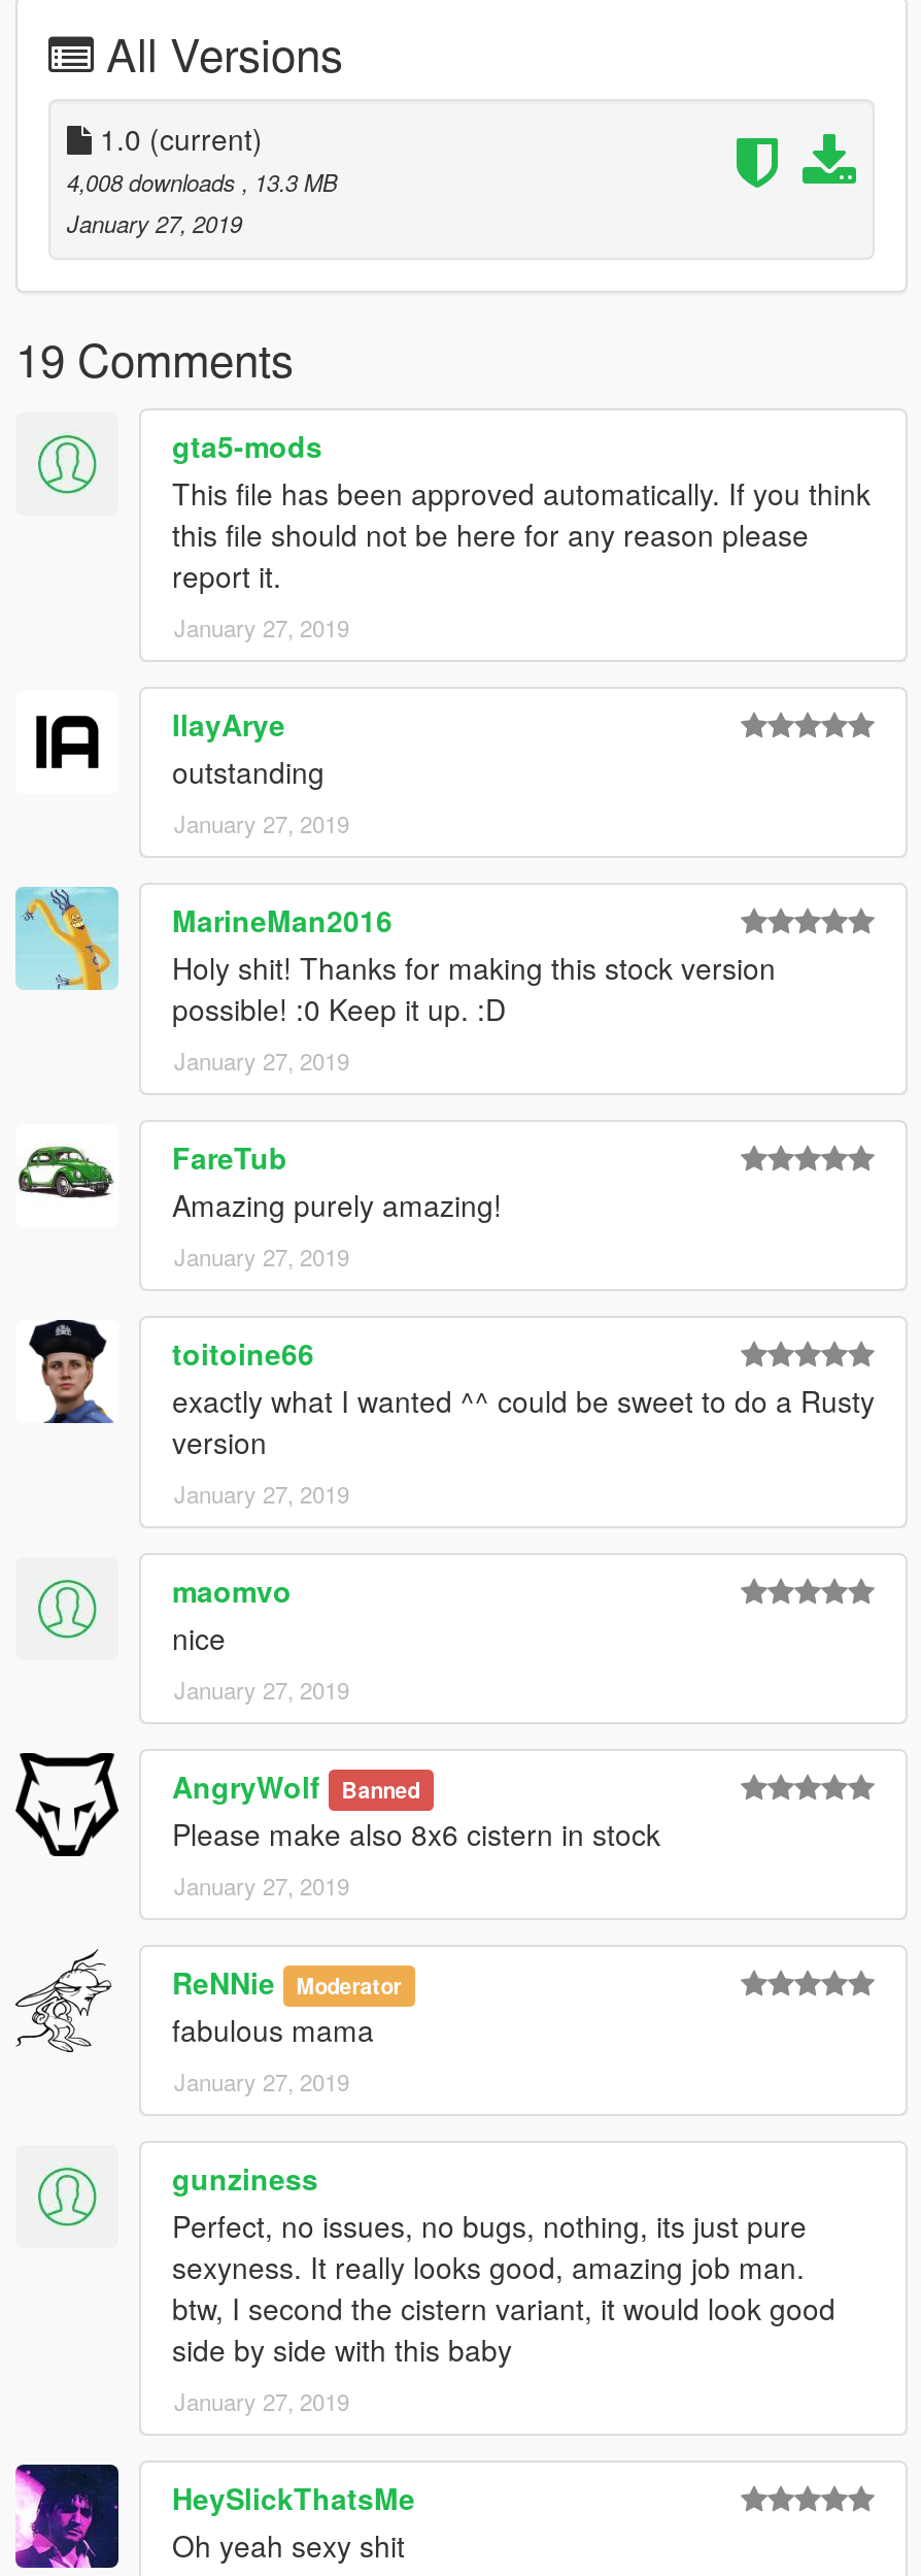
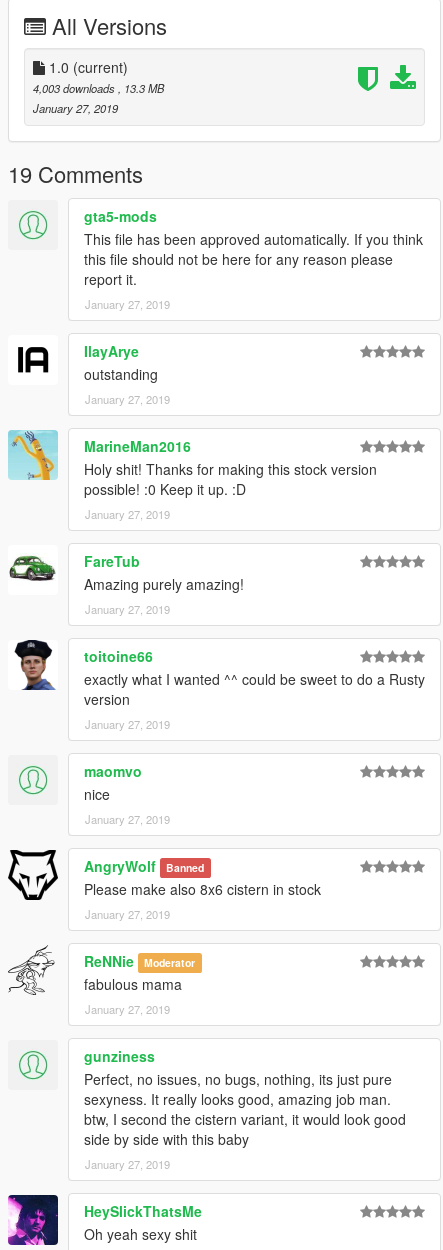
- 4,008 downloads, 13.3 MB
+ 4,003 downloads, 13.3 MB
